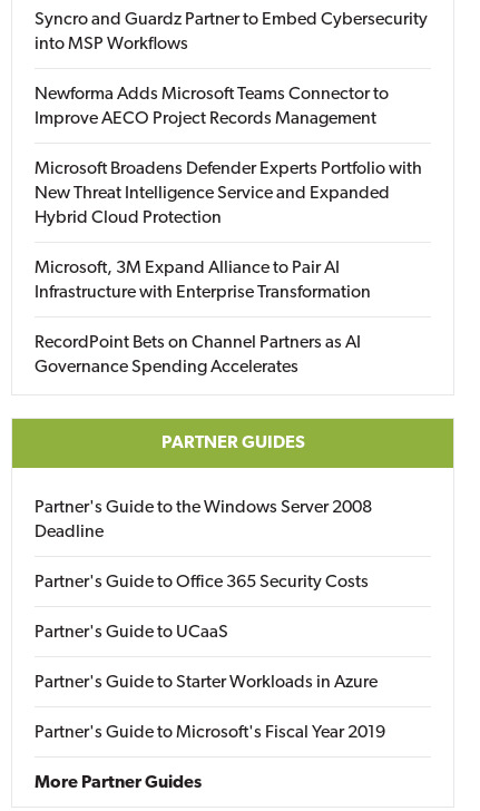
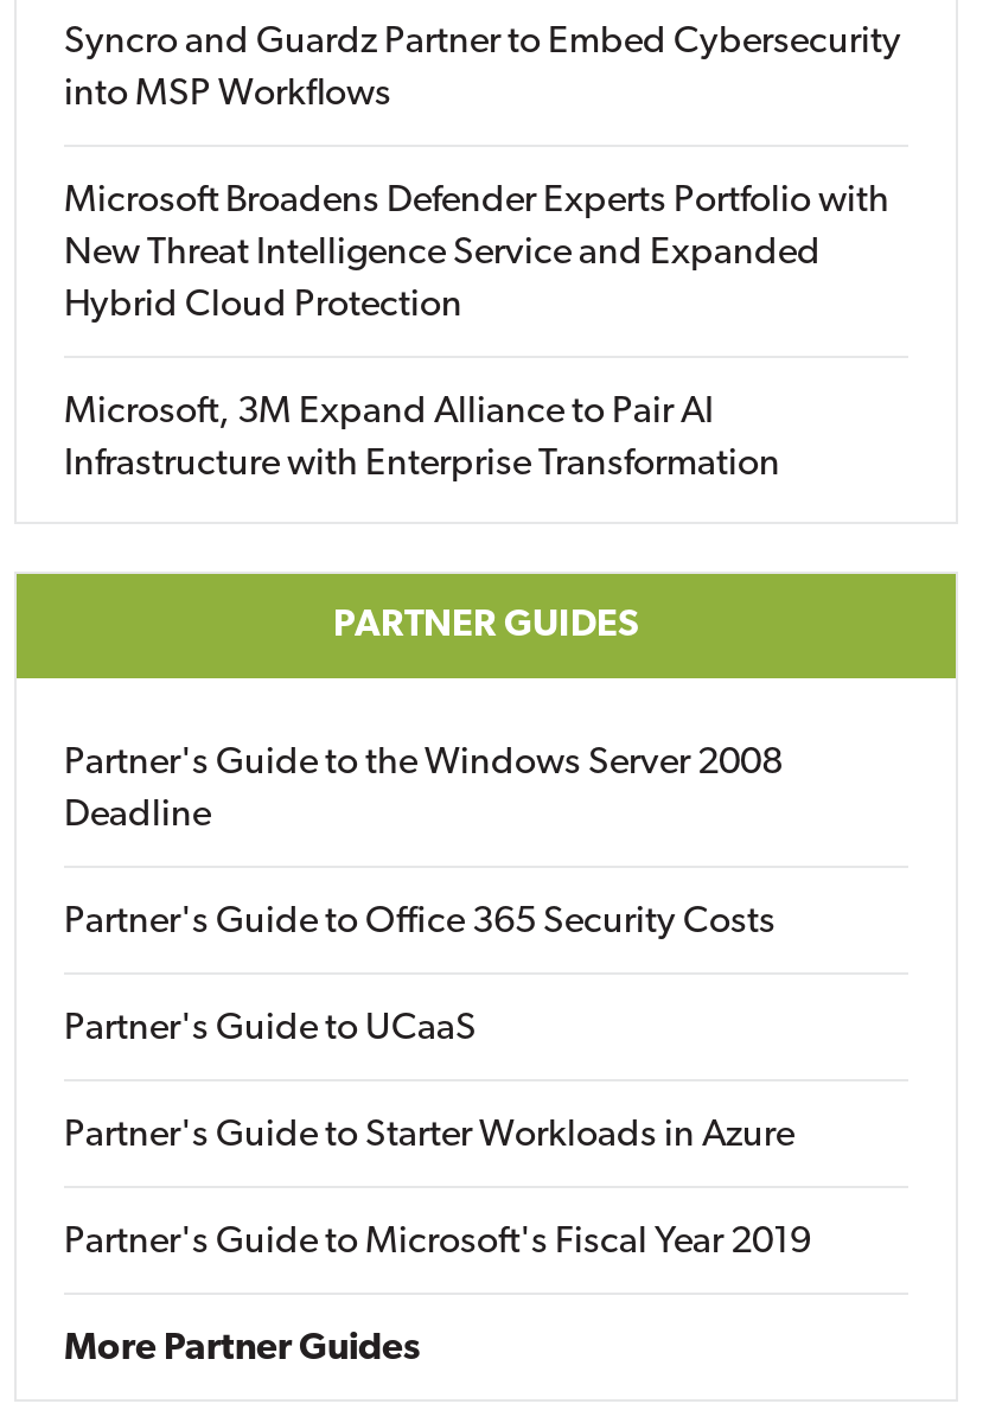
- Newforma Adds Microsoft Teams Connector to
- Improve AECO Project Records Management

- RecordPoint Bets on Channel Partners as AI
- Governance Spending Accelerates
